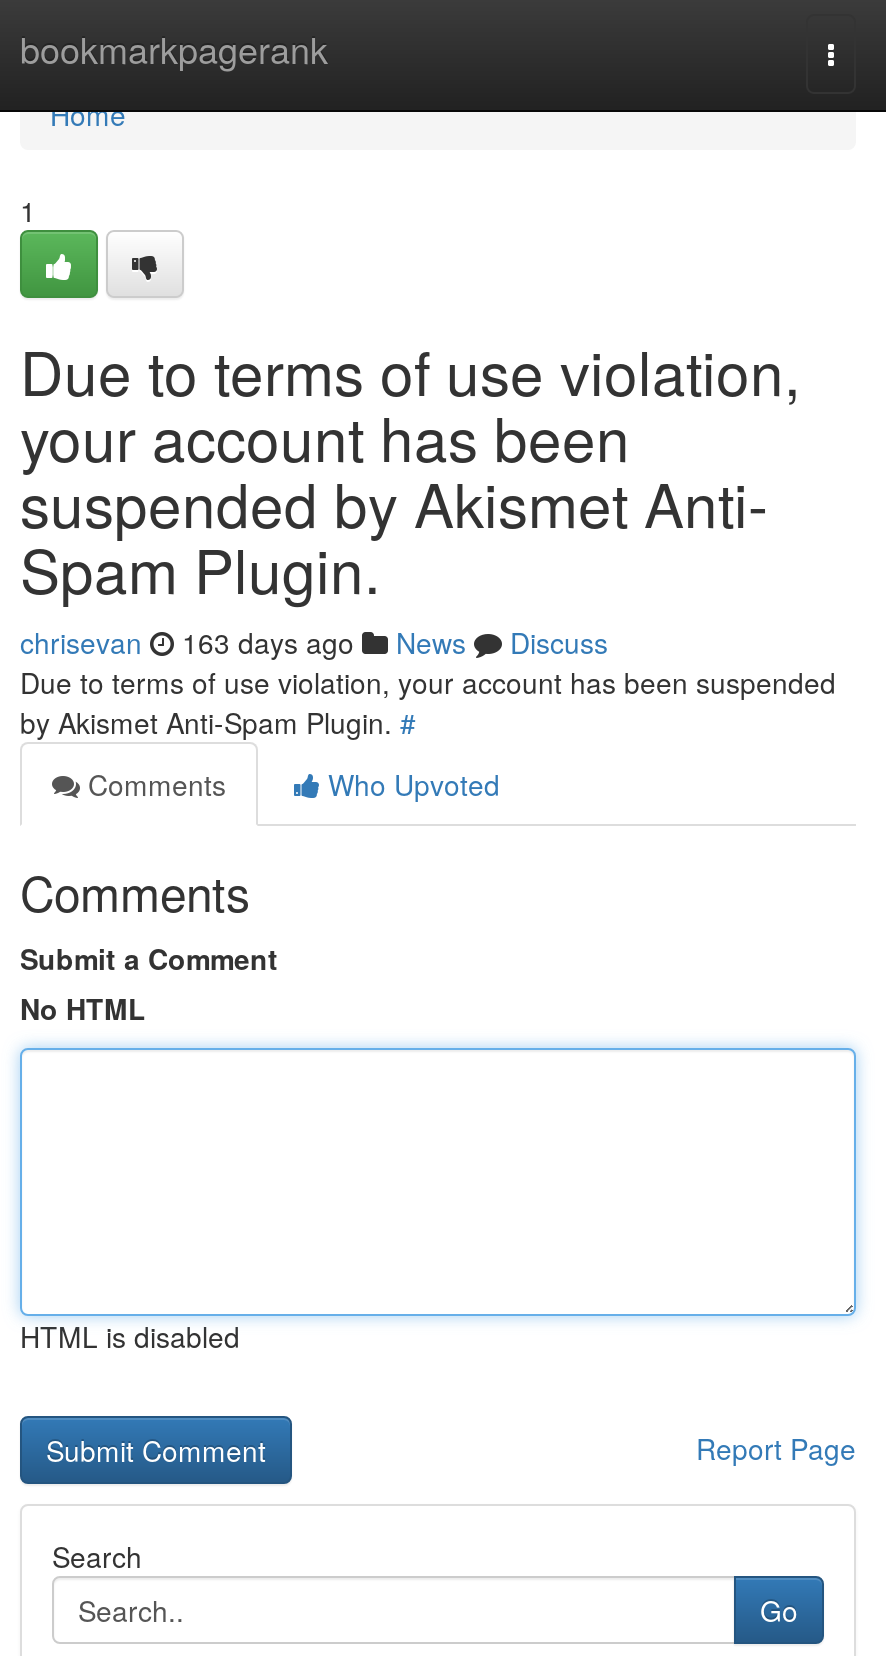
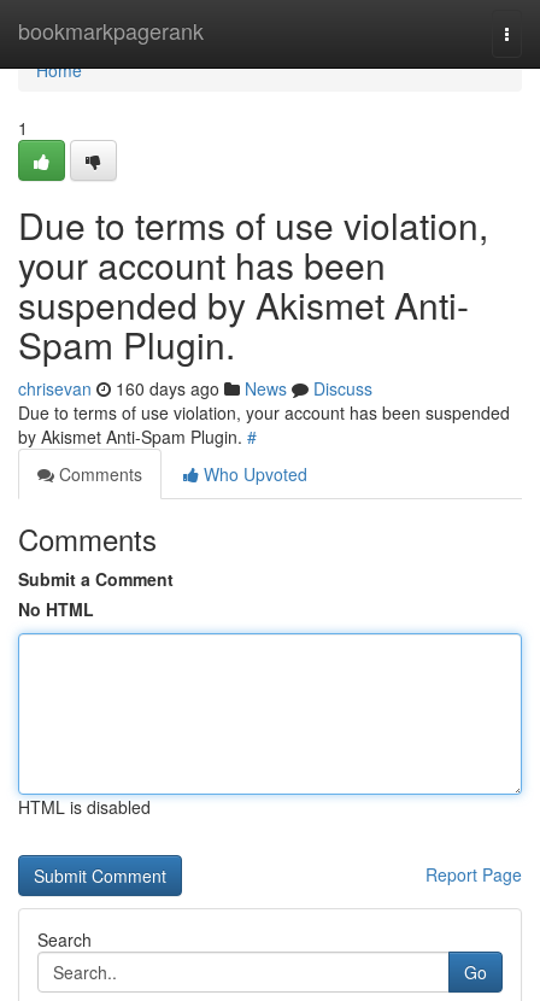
- chrisevan 163 days ago News Discuss
+ chrisevan 160 days ago News Discuss
